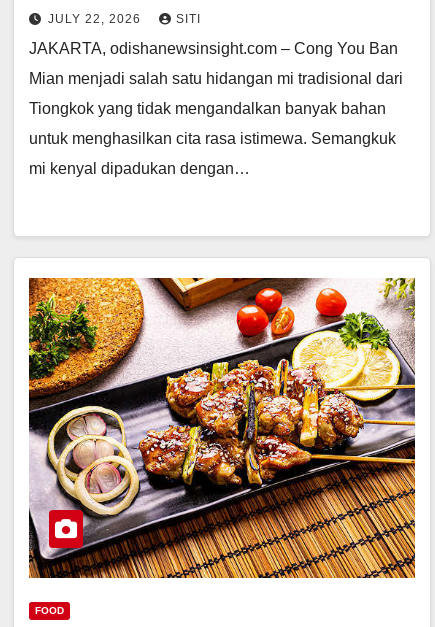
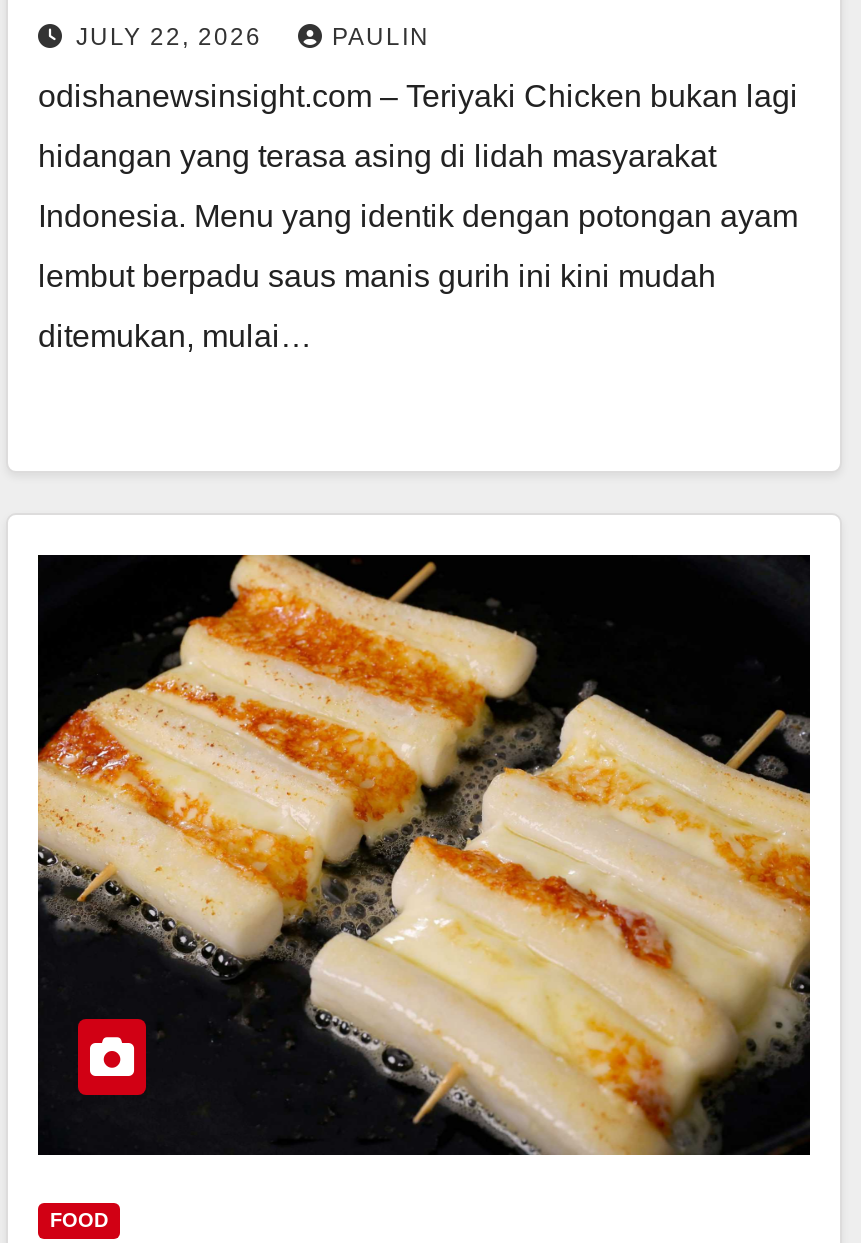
- SITI
+ PAULIN

- JAKARTA, odishanewsinsight.com – Cong You Ban
+ odishanewsinsight.com – Teriyaki Chicken bukan lagi

- Mian menjadi salah satu hidangan mi tradisional dari
+ hidangan yang terasa asing di lidah masyarakat

- Tiongkok yang tidak mengandalkan banyak bahan
+ Indonesia. Menu yang identik dengan potongan ayam

- untuk menghasilkan cita rasa istimewa. Semangkuk
+ lembut berpadu saus manis gurih ini kini mudah

- mi kenyal dipadukan dengan…
+ ditemukan, mulai…

- [image]
+ [image]
